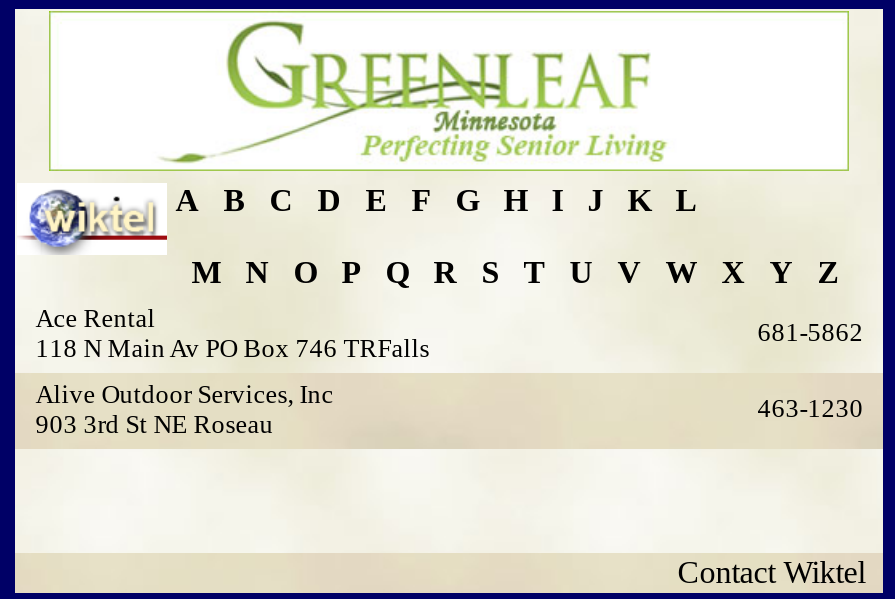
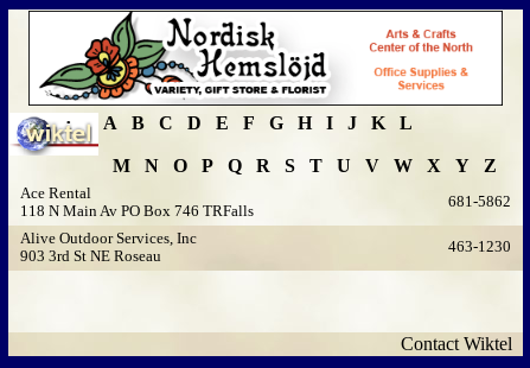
- [image]
+ [image]
